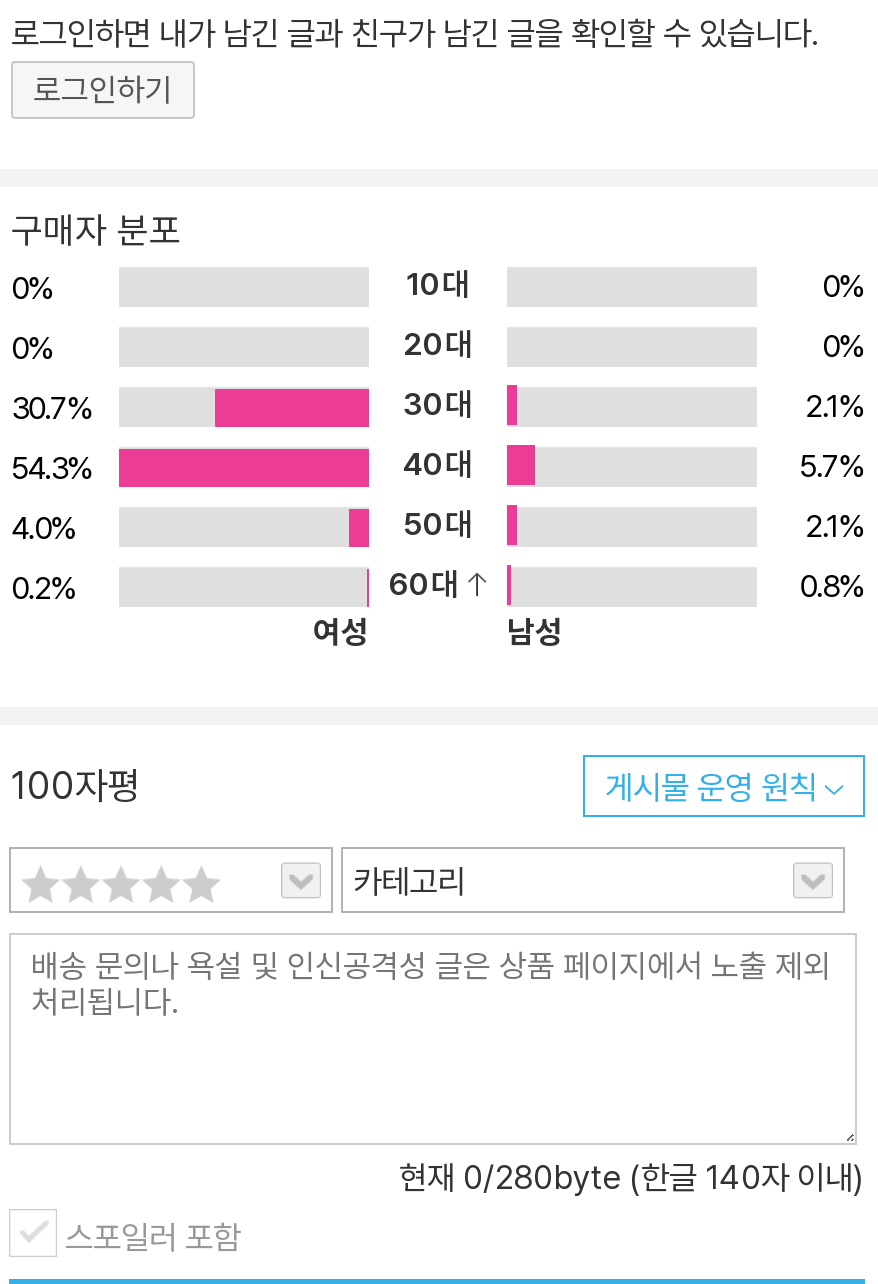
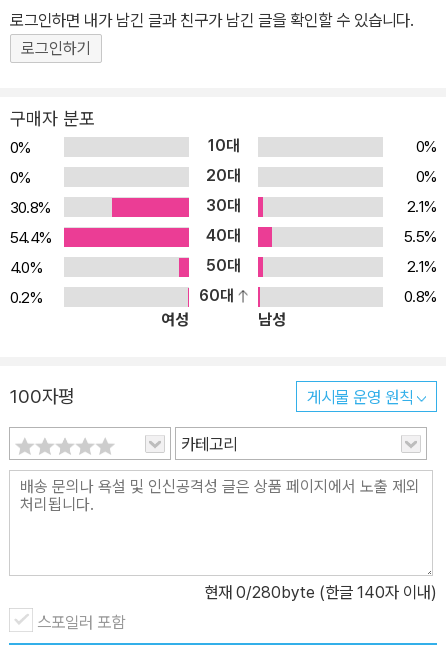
- 30.7%
+ 30.8%

- 54.3%
+ 54.4%

- 5.7%
+ 5.5%
